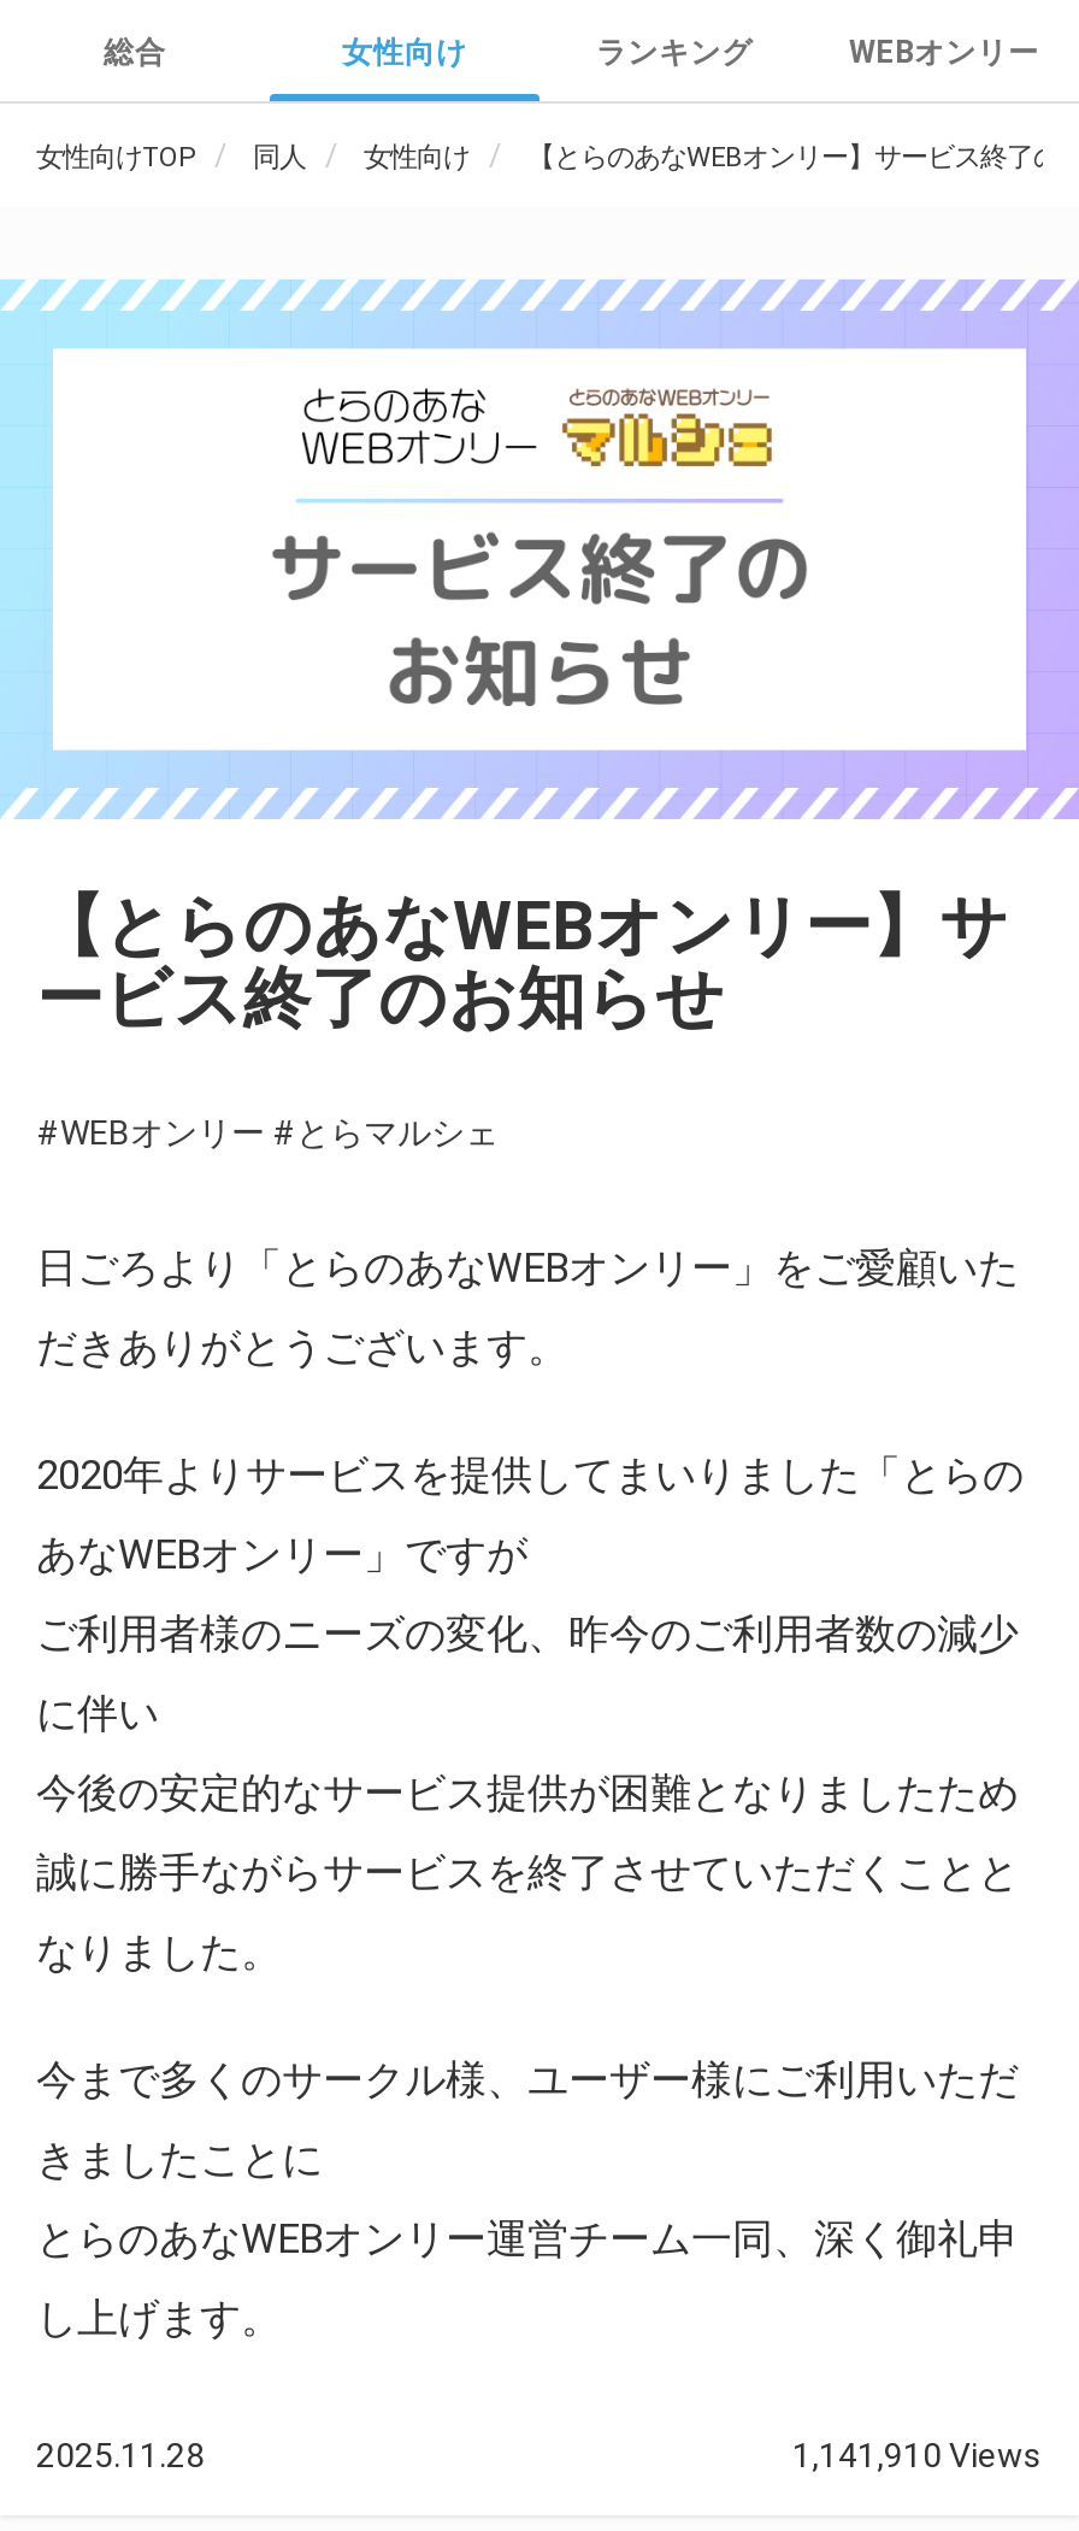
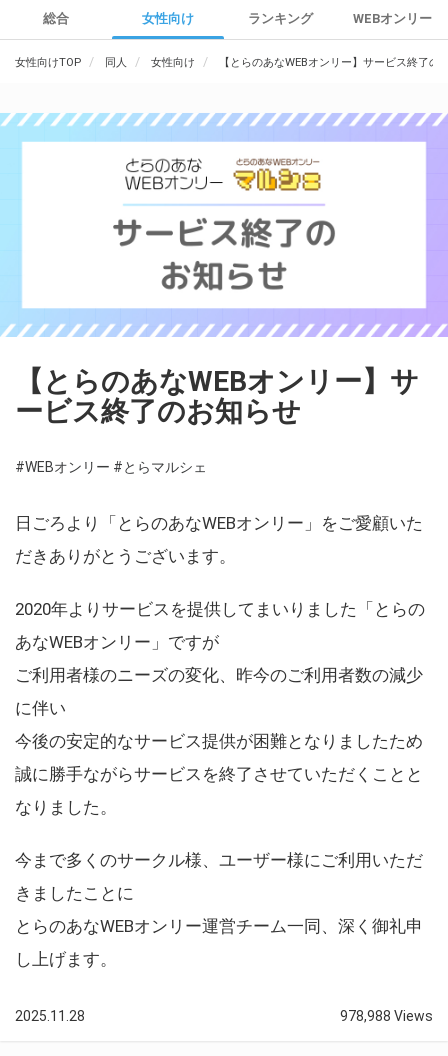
- 1,141,910 Views
+ 978,988 Views
